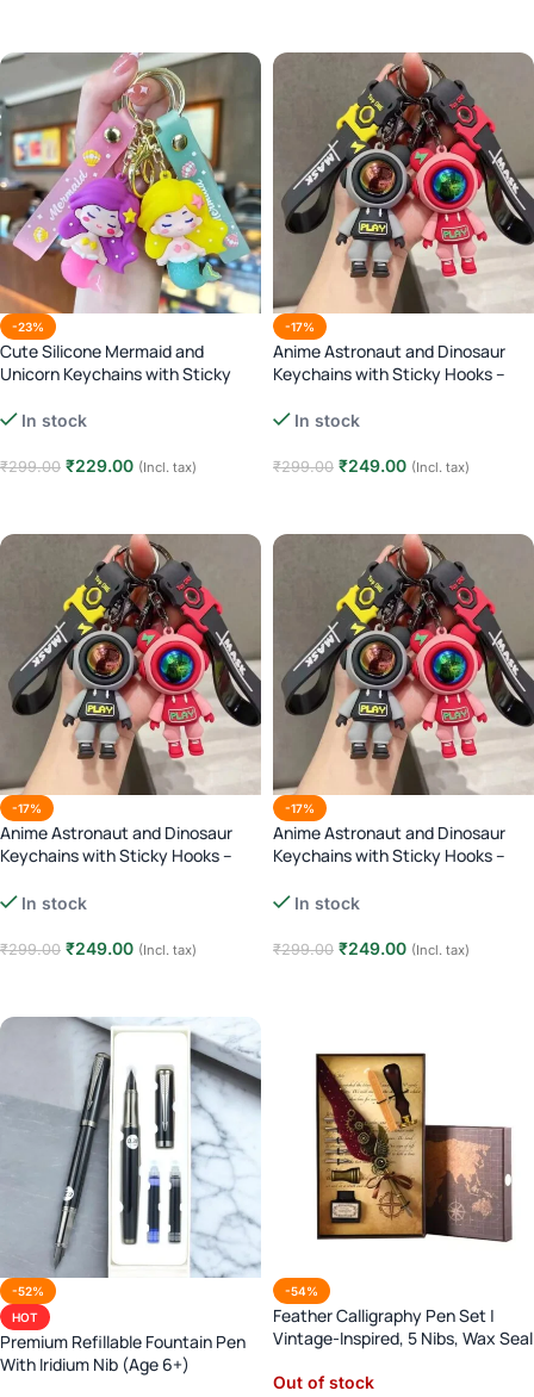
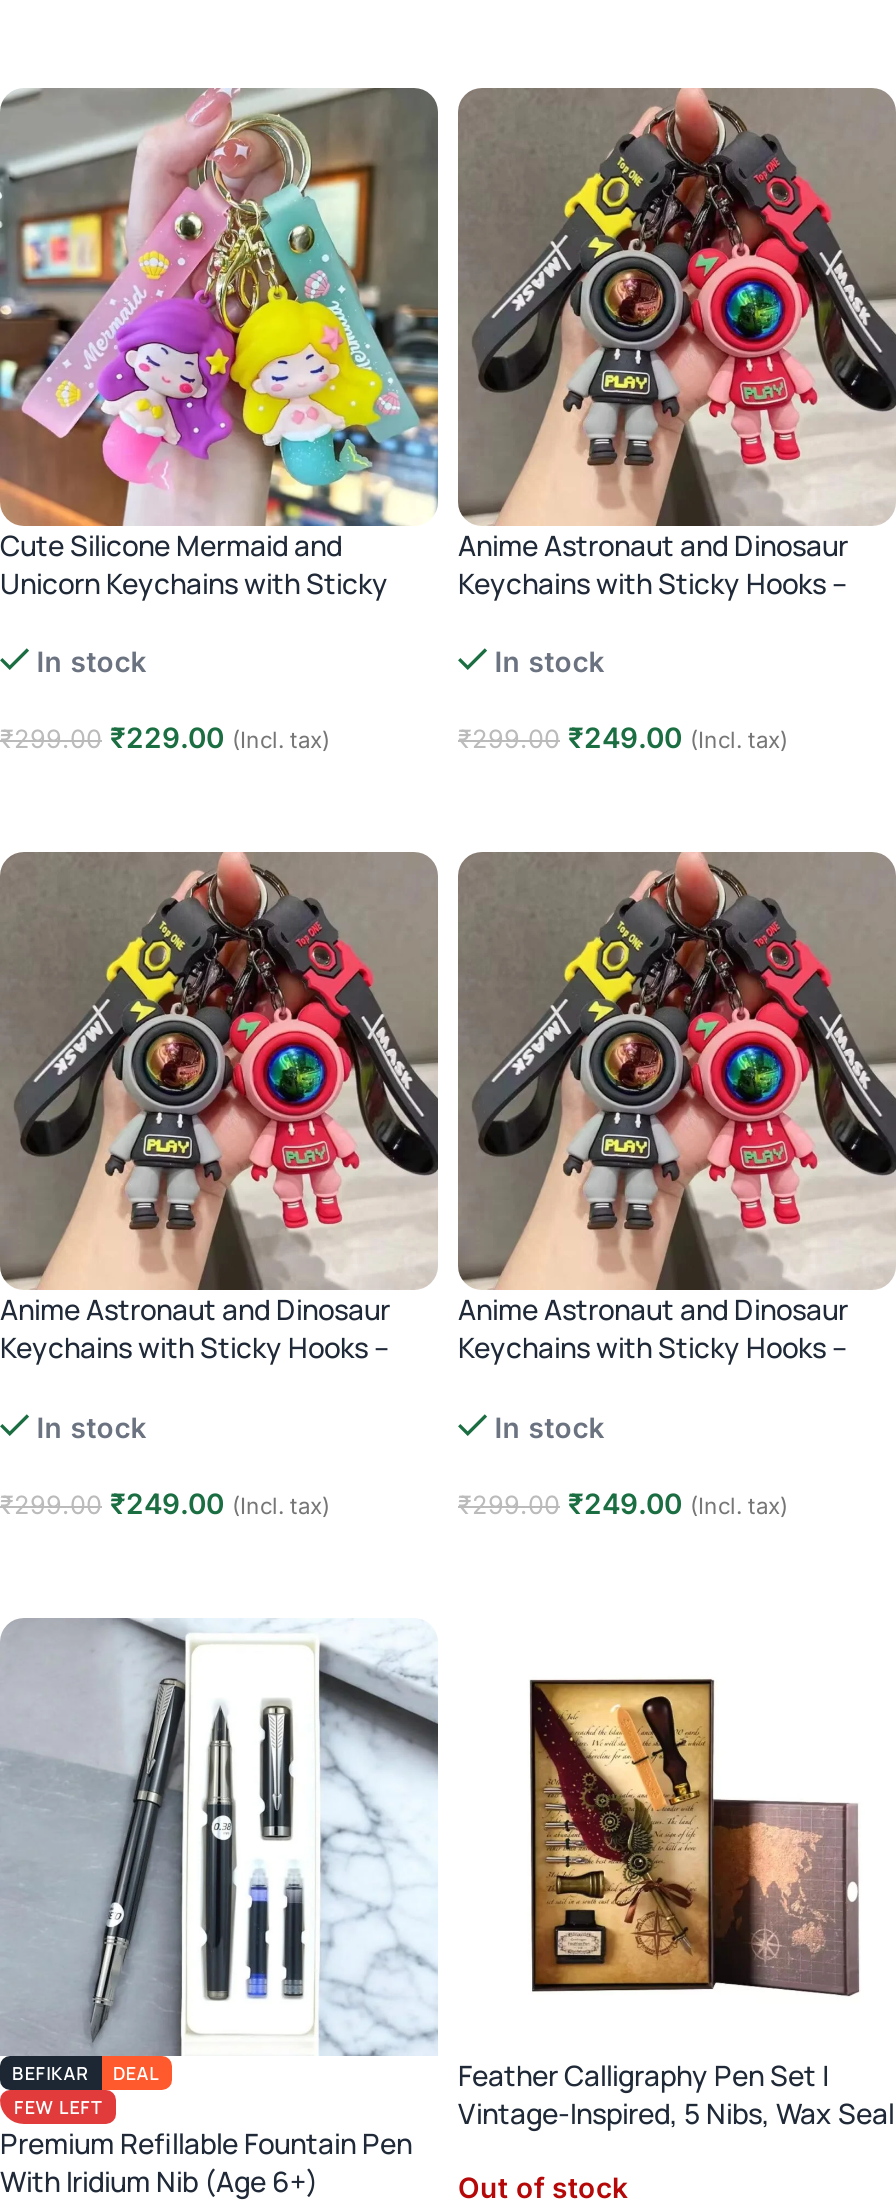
- -23%

- -17%

- -17%

- -17%

- -52%
- HOT
+ BEFIKAR
+ DEAL
+ FEW LEFT

- -54%
